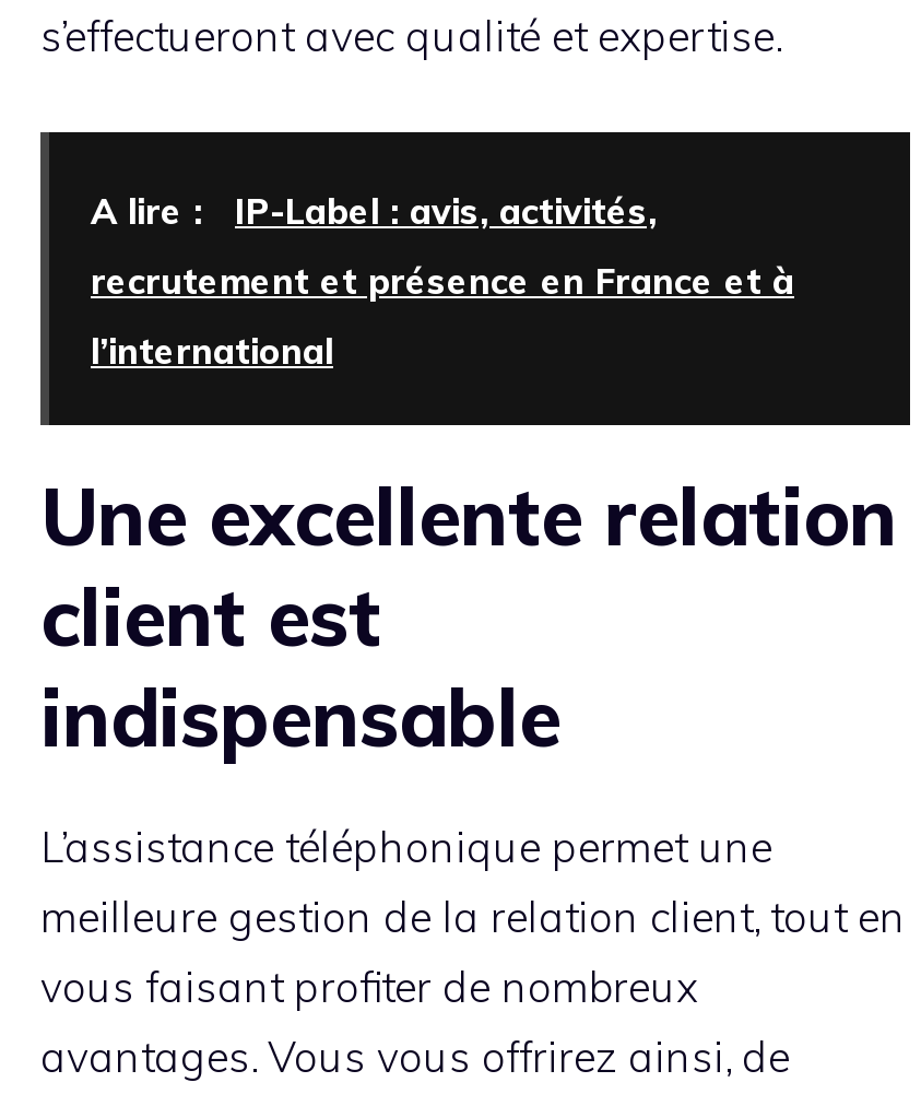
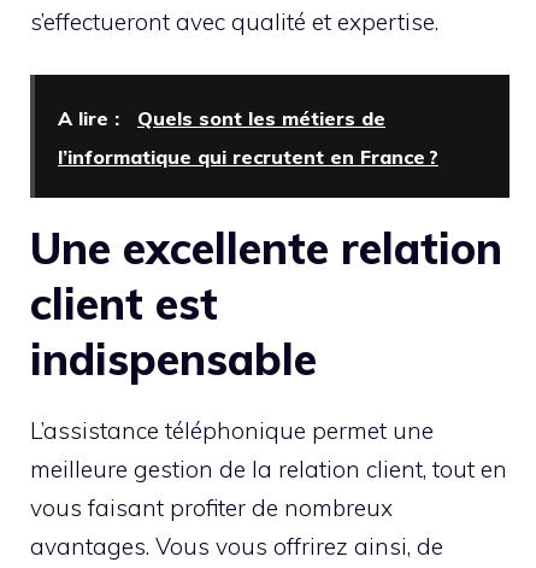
- A lire : IP-Label : avis, activités,
- recrutement et présence en France et à
- l’international
+ A lire : Quels sont les métiers de
+ l’informatique qui recrutent en France ?
